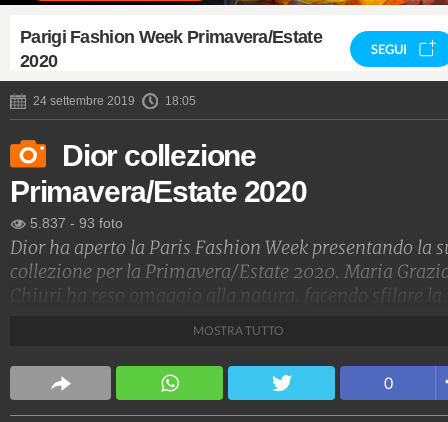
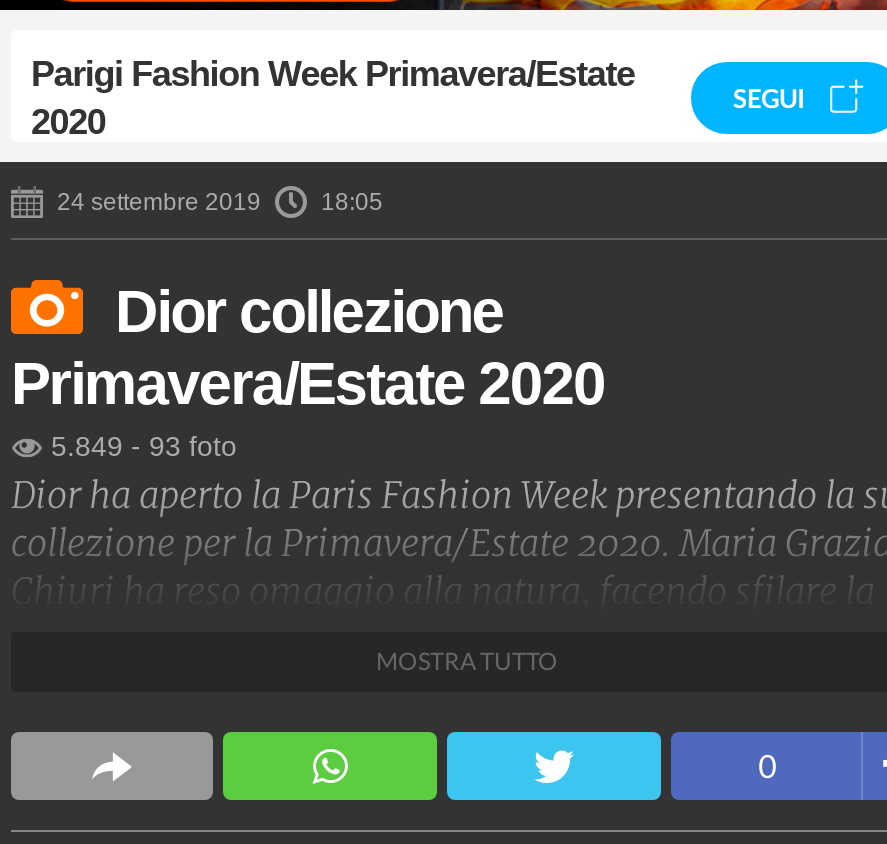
- 5.837 - 93 foto
+ 5.849 - 93 foto
